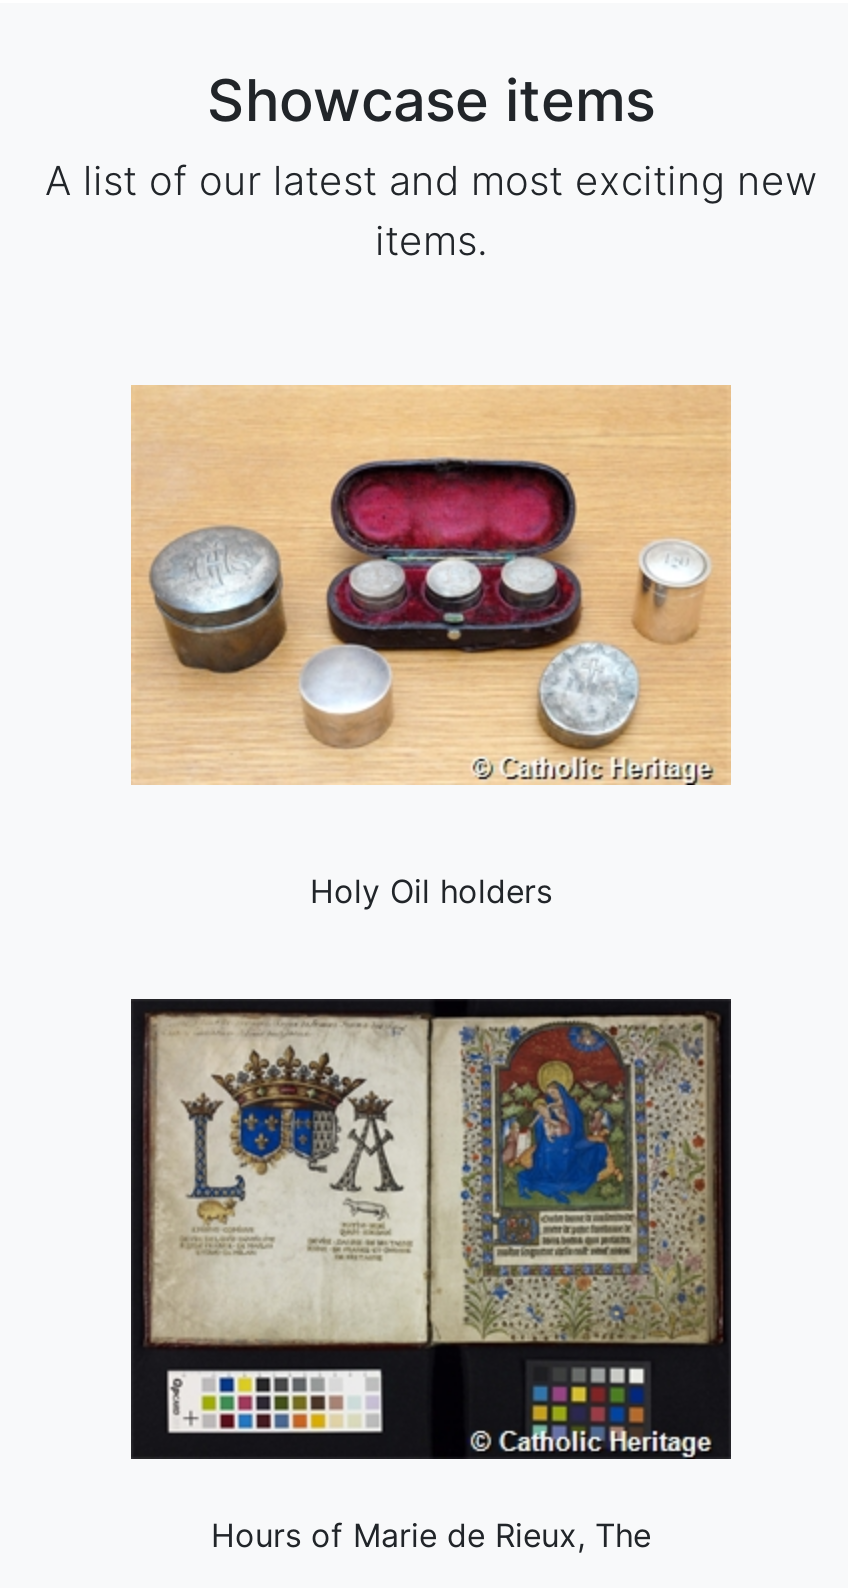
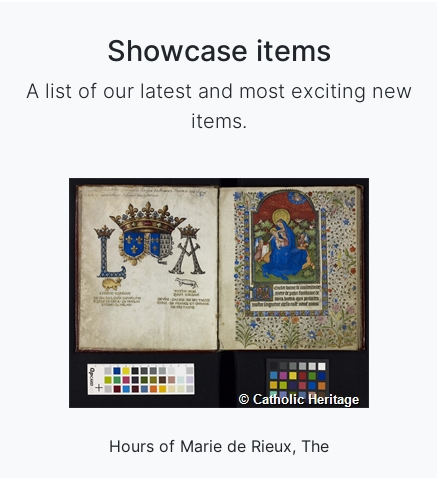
- [image]

- Holy Oil holders
